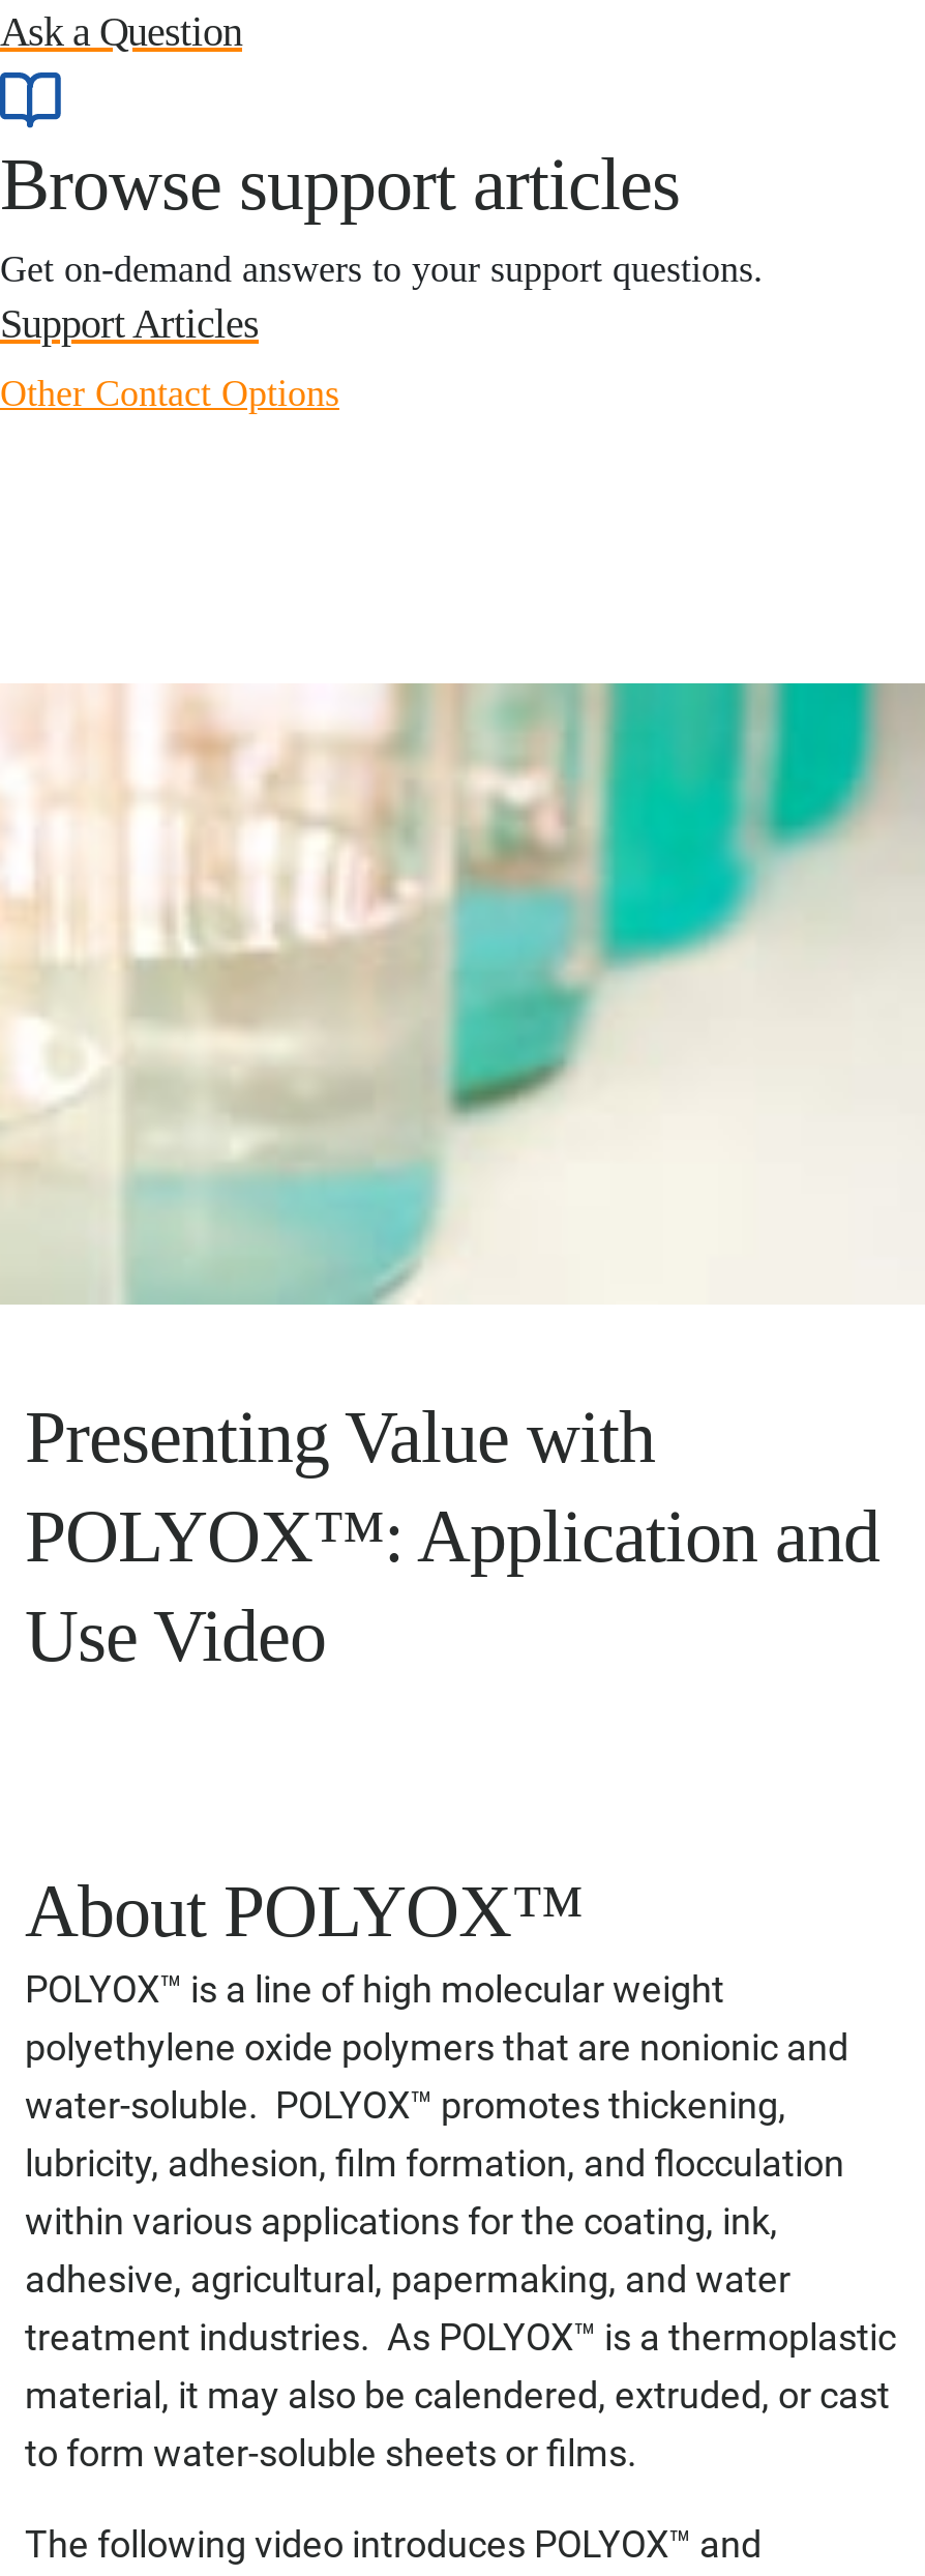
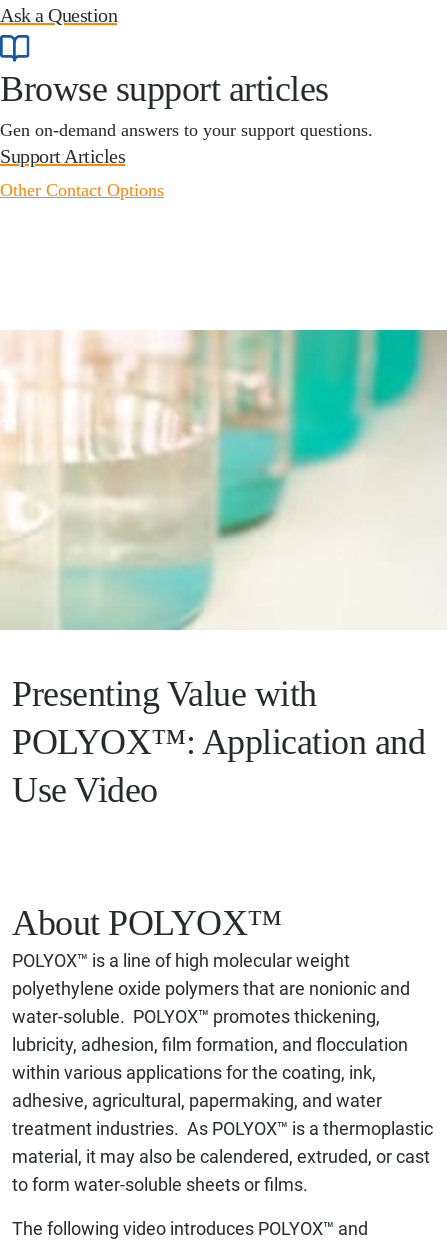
- Get on-demand answers to your support questions.
+ Gen on-demand answers to your support questions.
